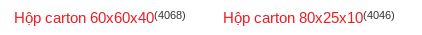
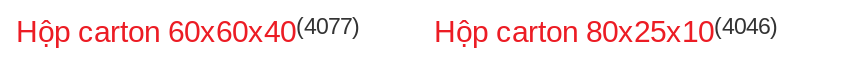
- Hộp carton 60x60x40(4068)
+ Hộp carton 60x60x40(4077)
